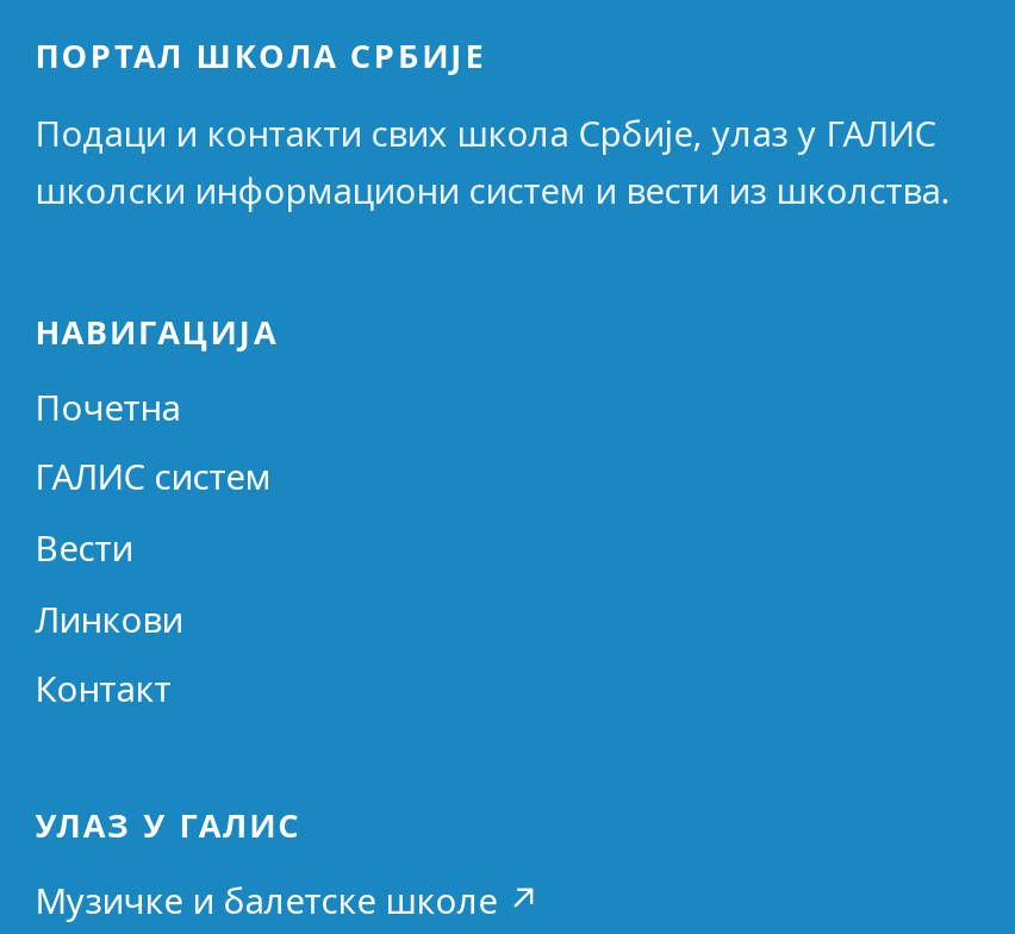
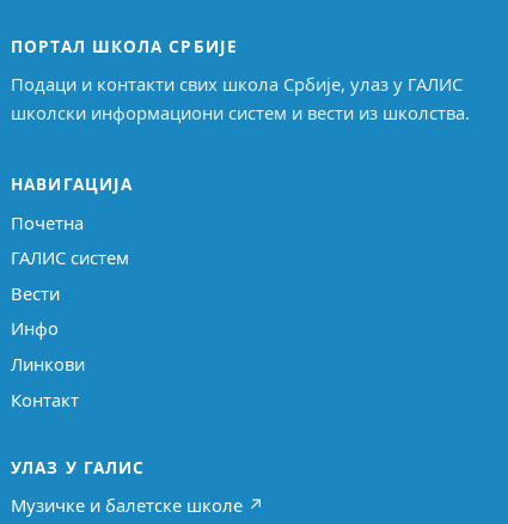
+ Инфо
